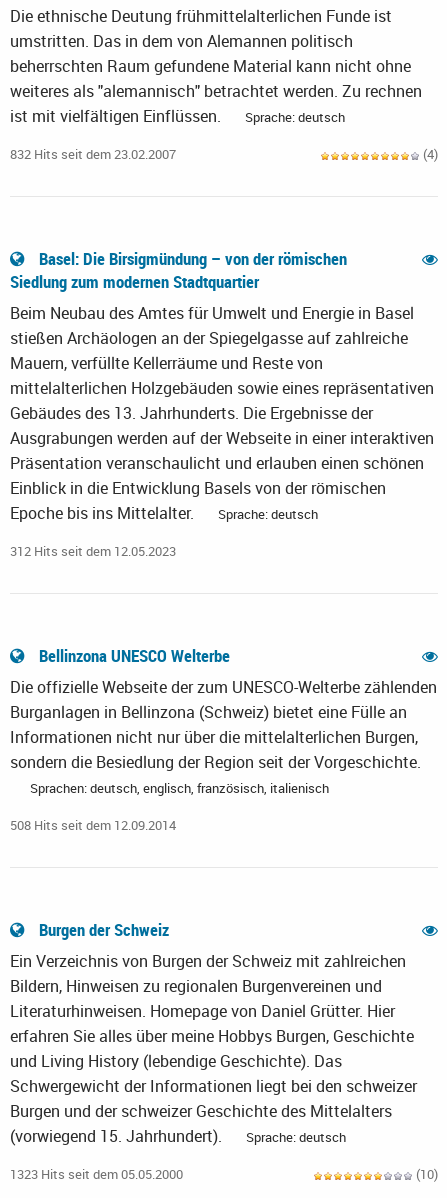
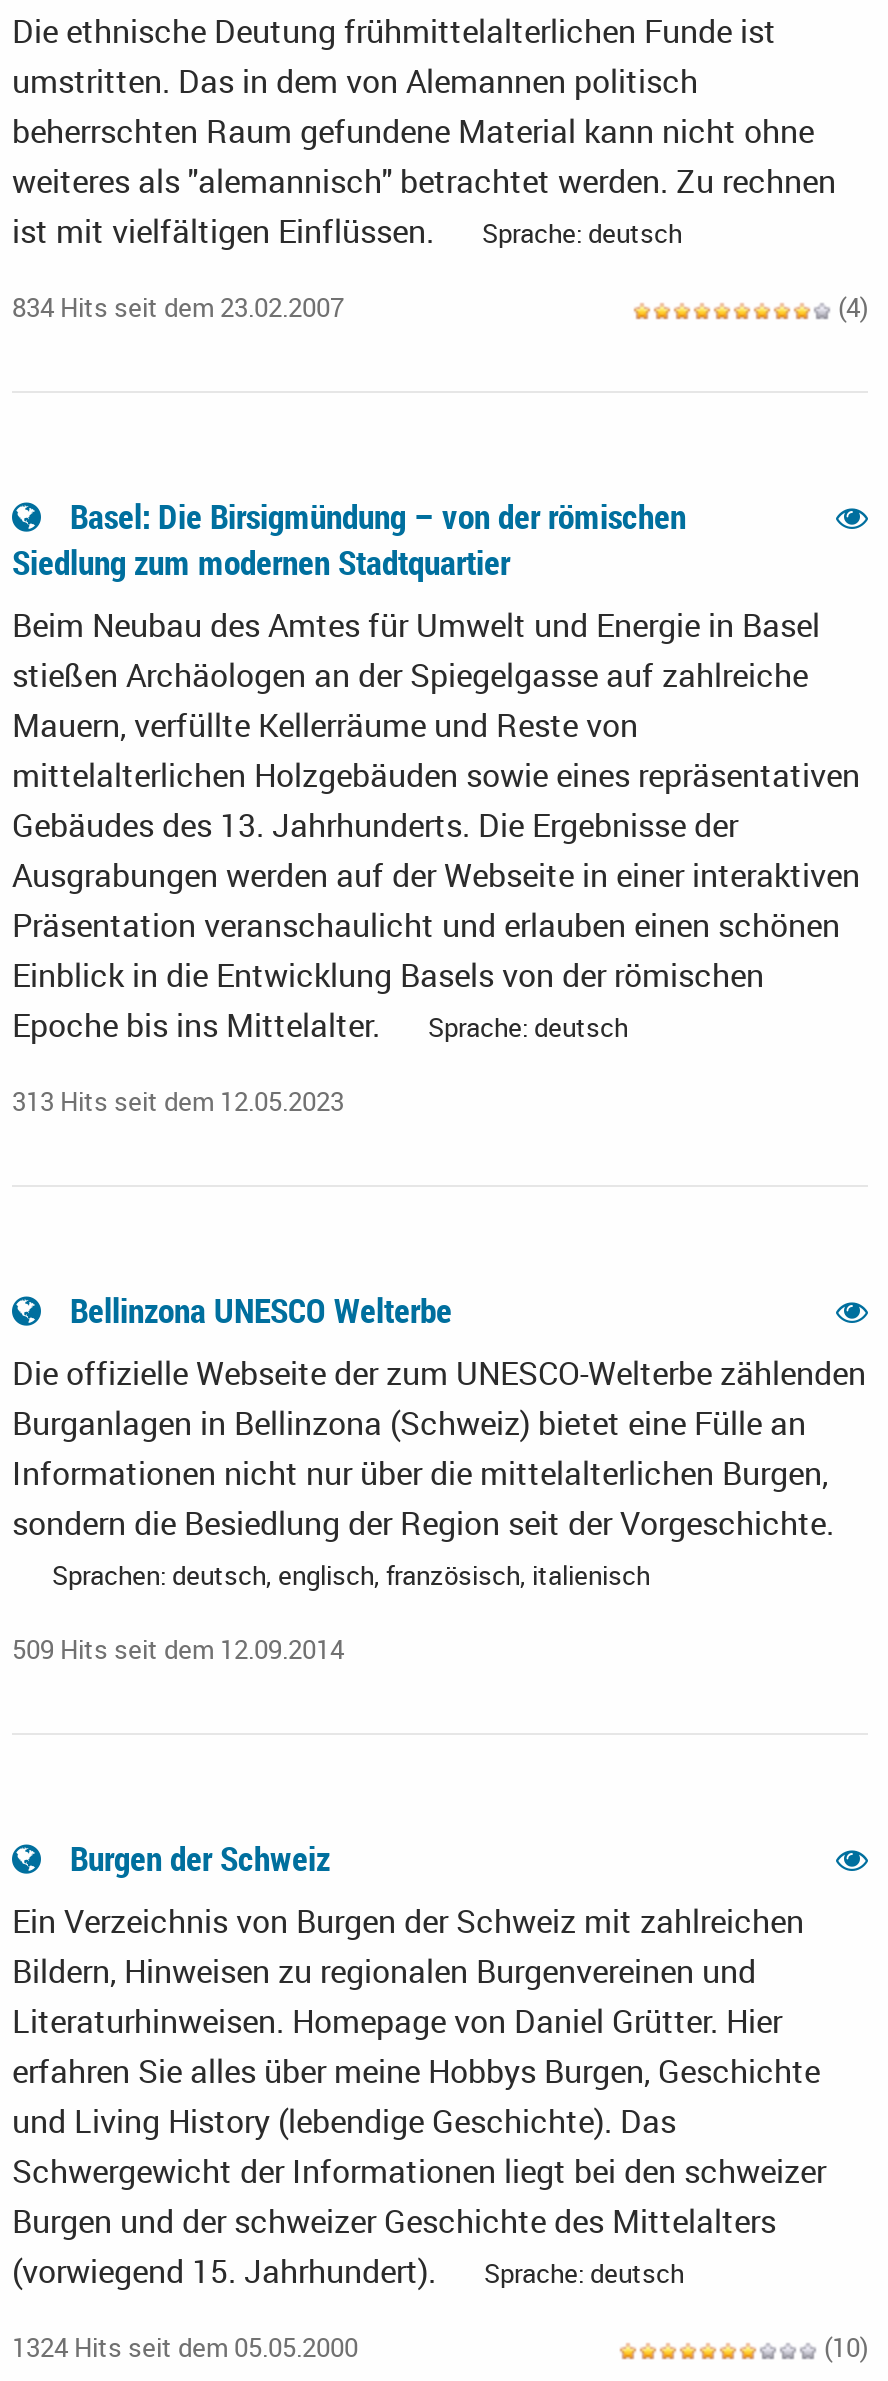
- 832 Hits seit dem 23.02.2007
+ 834 Hits seit dem 23.02.2007

- 312 Hits seit dem 12.05.2023
+ 313 Hits seit dem 12.05.2023

- 508 Hits seit dem 12.09.2014
+ 509 Hits seit dem 12.09.2014

- 1323 Hits seit dem 05.05.2000
+ 1324 Hits seit dem 05.05.2000
